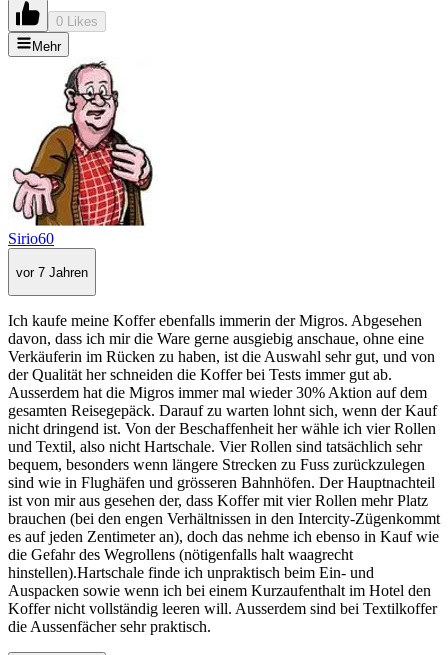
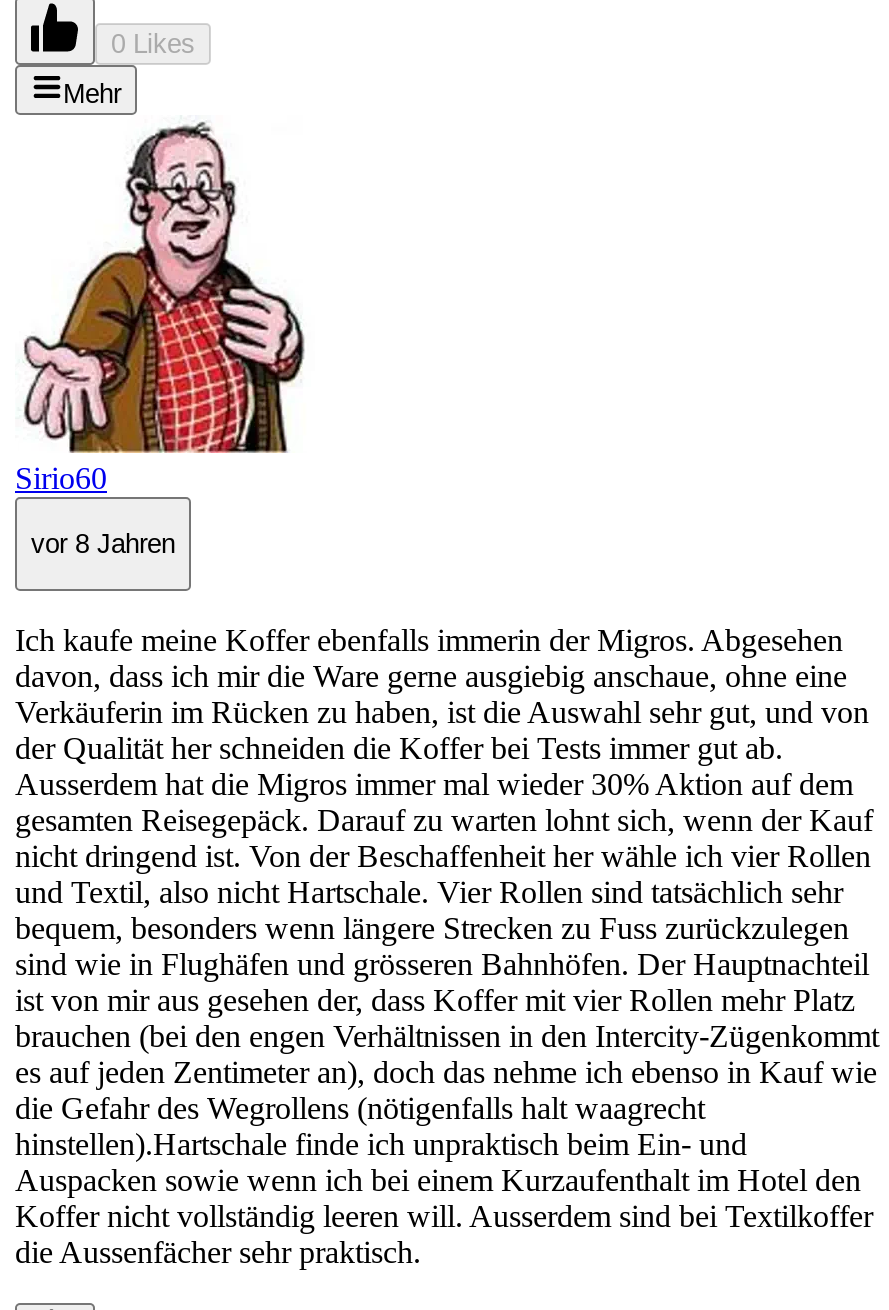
- vor 7 Jahren
+ vor 8 Jahren
